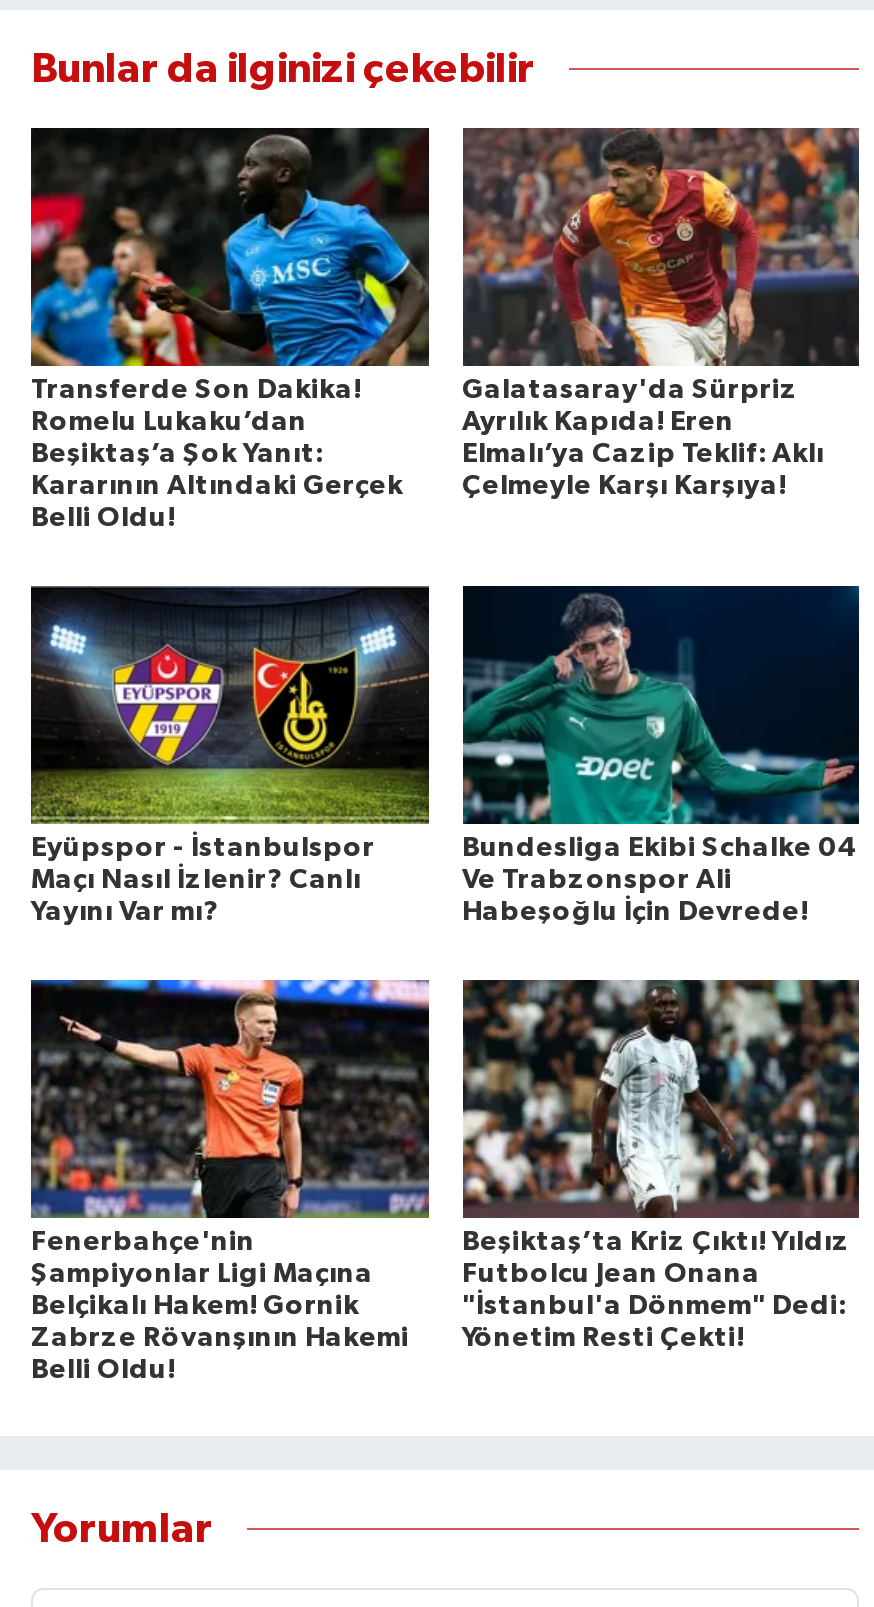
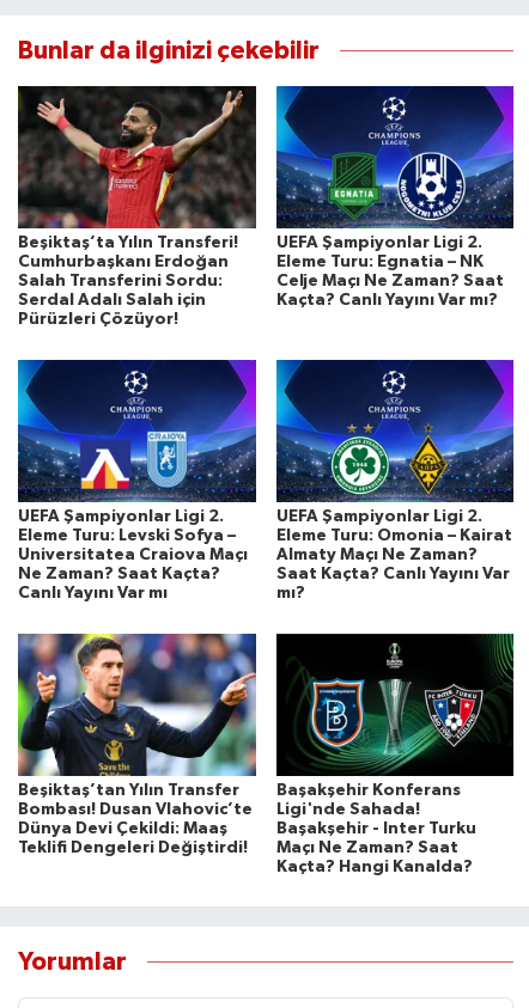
- [image]
- Transferde Son Dakika!
- Romelu Lukaku’dan
- Beşiktaş’a Şok Yanıt:
- Kararının Altındaki Gerçek
- Belli Oldu!
+ [image]
+ Beşiktaş’ta Yılın Transferi!
+ Cumhurbaşkanı Erdoğan
+ Salah Transferini Sordu:
+ Serdal Adalı Salah için
+ Pürüzleri Çözüyor!

- [image]
- Galatasaray'da Sürpriz
- Ayrılık Kapıda! Eren
- Elmalı’ya Cazip Teklif: Aklı
- Çelmeyle Karşı Karşıya!
+ [image]
+ UEFA Şampiyonlar Ligi 2.
+ Eleme Turu: Egnatia – NK
+ Celje Maçı Ne Zaman? Saat
+ Kaçta? Canlı Yayını Var mı?

- [image]
- Eyüpspor - İstanbulspor
- Maçı Nasıl İzlenir? Canlı
- Yayını Var mı?
+ [image]
+ UEFA Şampiyonlar Ligi 2.
+ Eleme Turu: Levski Sofya –
+ Universitatea Craiova Maçı
+ Ne Zaman? Saat Kaçta?
+ Canlı Yayını Var mı

- [image]
- Bundesliga Ekibi Schalke 04
- Ve Trabzonspor Ali
- Habeşoğlu İçin Devrede!
+ [image]
+ UEFA Şampiyonlar Ligi 2.
+ Eleme Turu: Omonia – Kairat
+ Almaty Maçı Ne Zaman?
+ Saat Kaçta? Canlı Yayını Var
+ mı?

- [image]
- Fenerbahçe'nin
- Şampiyonlar Ligi Maçına
- Belçikalı Hakem! Gornik
- Zabrze Rövanşının Hakemi
- Belli Oldu!
+ [image]
+ Beşiktaş’tan Yılın Transfer
+ Bombası! Dusan Vlahovic’te
+ Dünya Devi Çekildi: Maaş
+ Teklifi Dengeleri Değiştirdi!

- [image]
- Beşiktaş’ta Kriz Çıktı! Yıldız
- Futbolcu Jean Onana
- "İstanbul'a Dönmem" Dedi:
- Yönetim Resti Çekti!
+ [image]
+ Başakşehir Konferans
+ Ligi'nde Sahada!
+ Başakşehir - Inter Turku
+ Maçı Ne Zaman? Saat
+ Kaçta? Hangi Kanalda?
